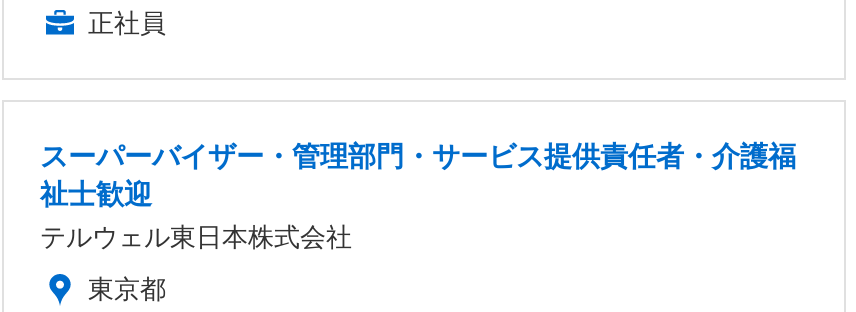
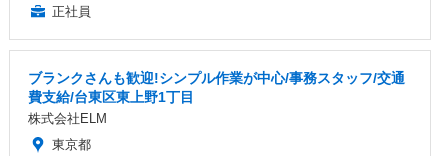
- スーパーバイザー・管理部門・サービス提供責任者・介護福
- 祉士歓迎
- テルウェル東日本株式会社
+ ブランクさんも歓迎!シンプル作業が中心/事務スタッフ/交通
+ 費支給/台東区東上野1丁目
+ 株式会社ELM
